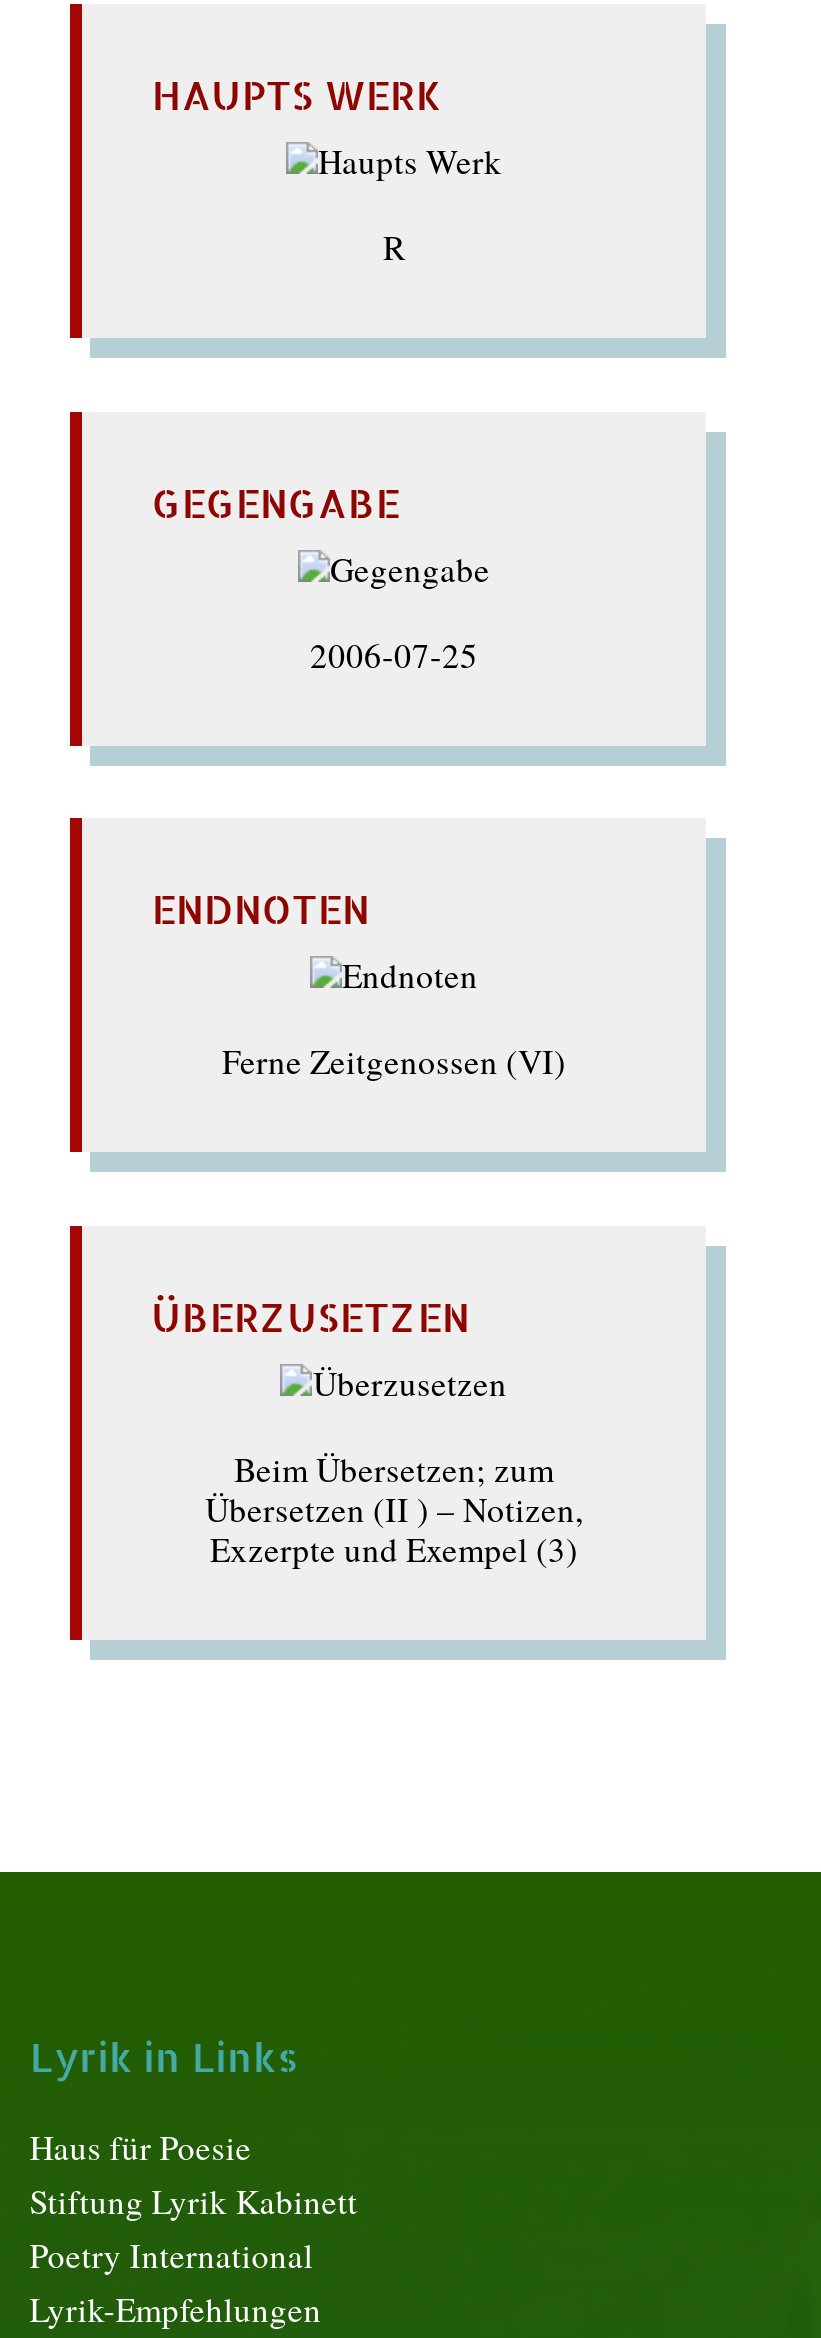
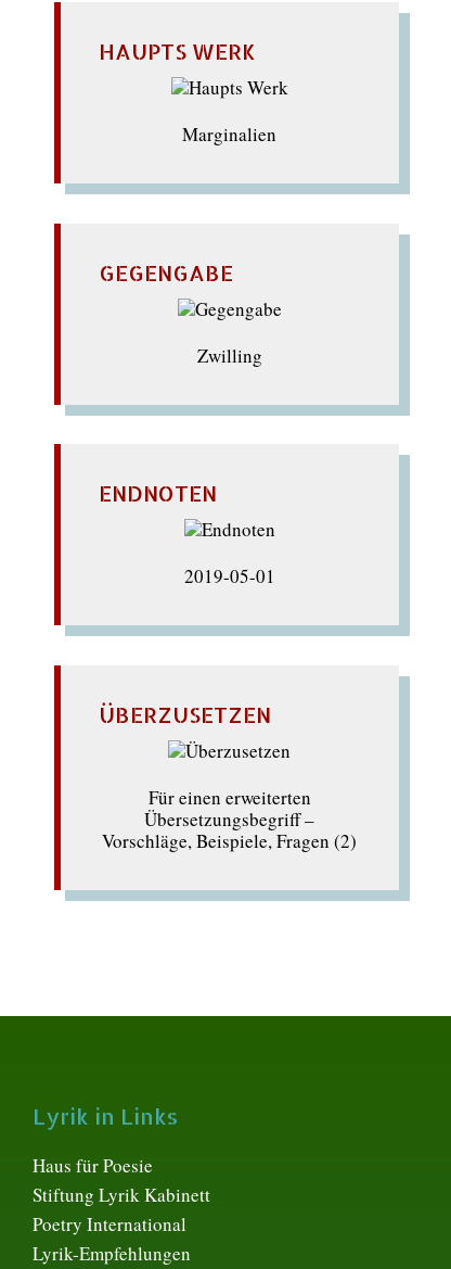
- R
+ Marginalien

- 2006-07-25
+ Zwilling

- Ferne Zeitgenossen (VI)
+ 2019-05-01

- Beim Übersetzen; zum
- Übersetzen (II ) – Notizen,
- Exzerpte und Exempel (3)
+ Für einen erweiterten
+ Übersetzungsbegriff –
+ Vorschläge, Beispiele, Fragen (2)
